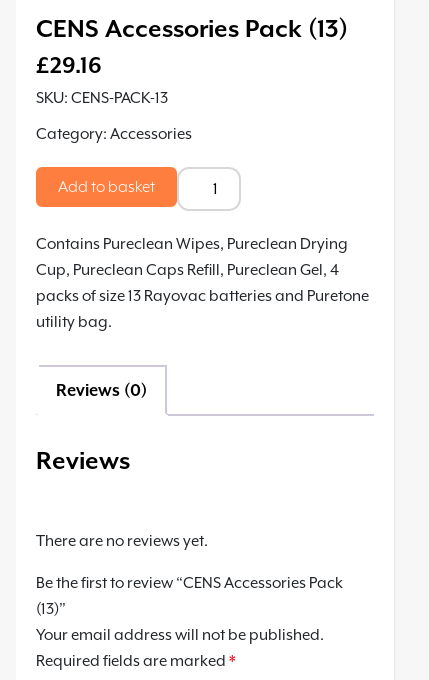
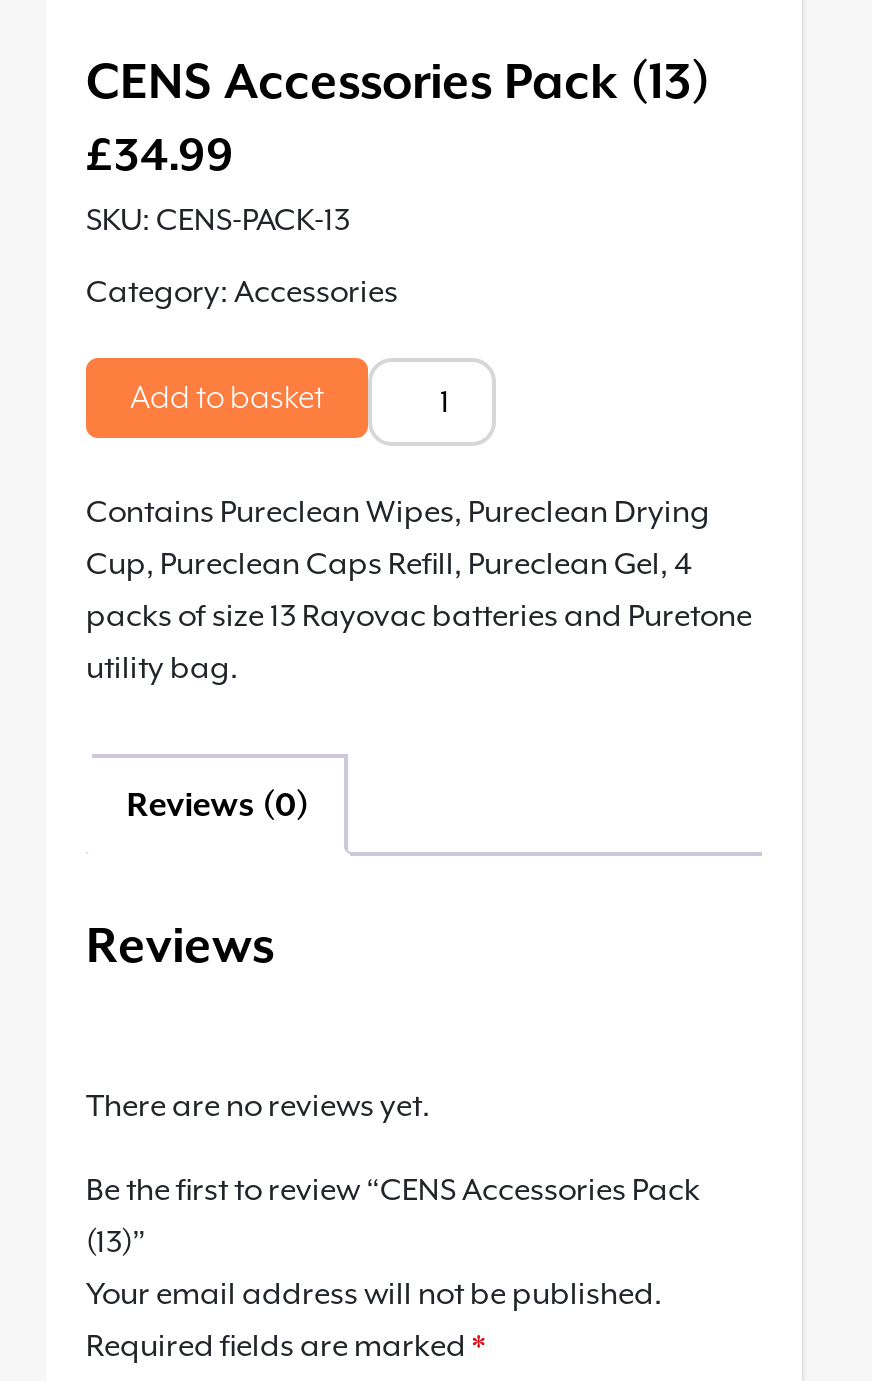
- £29.16
+ £34.99
